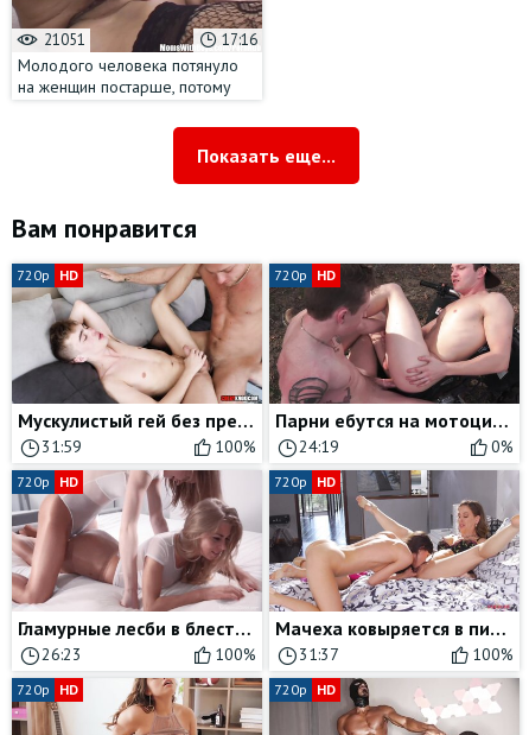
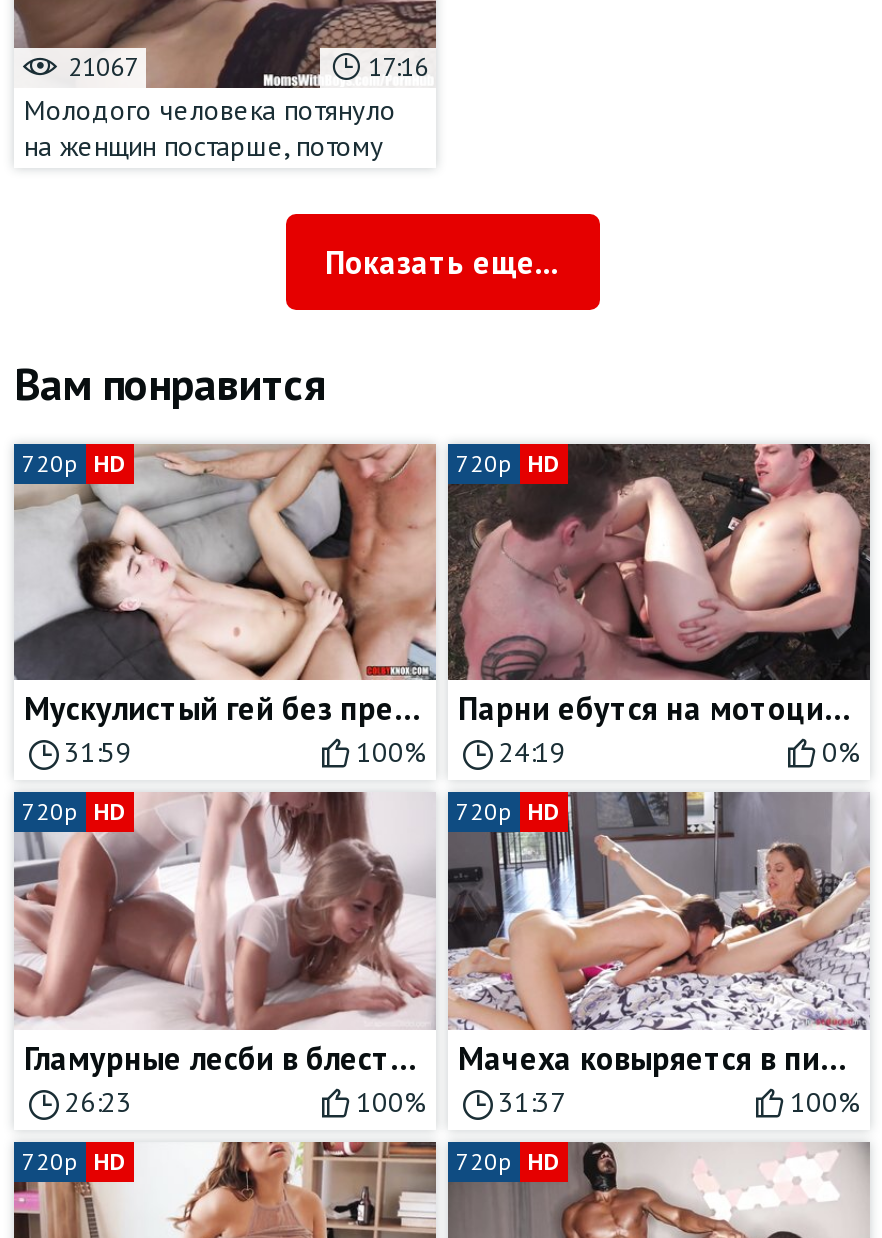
- 21051
+ 21067
